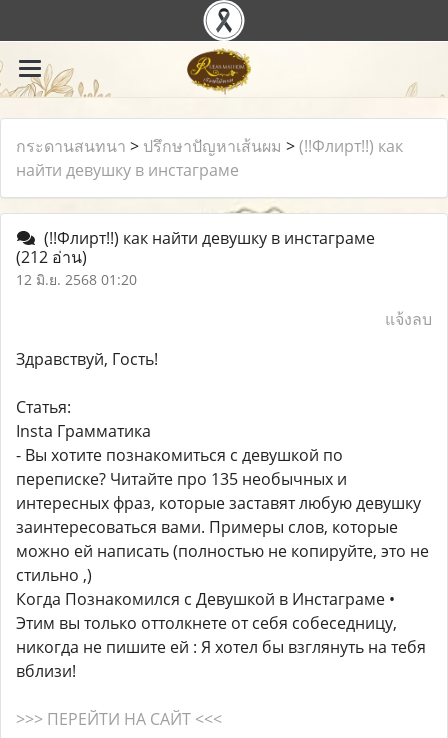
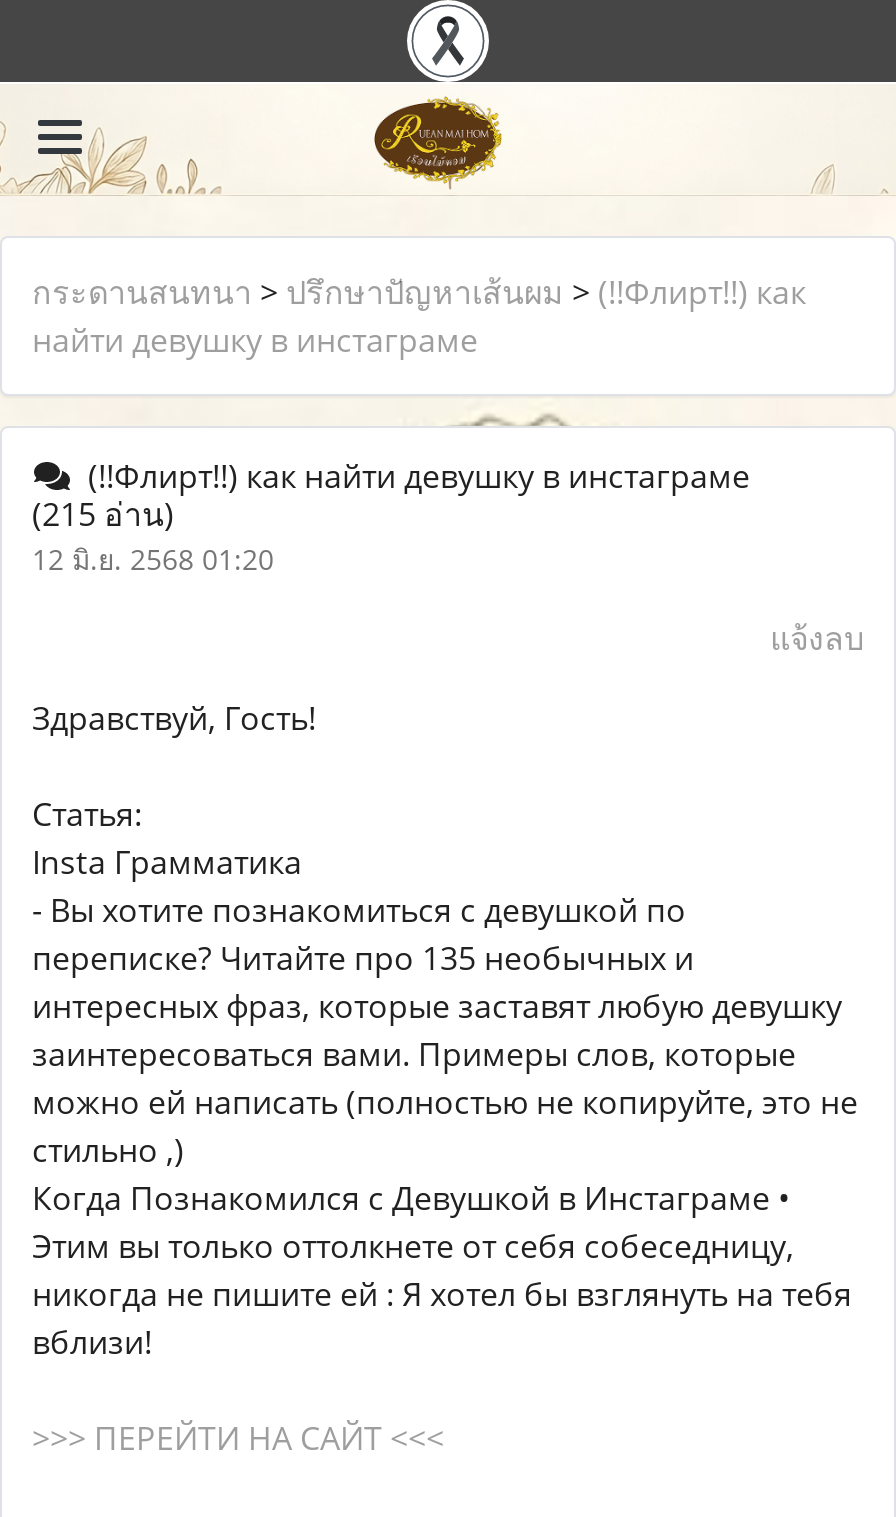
- (212 อ่าน)
+ (215 อ่าน)
